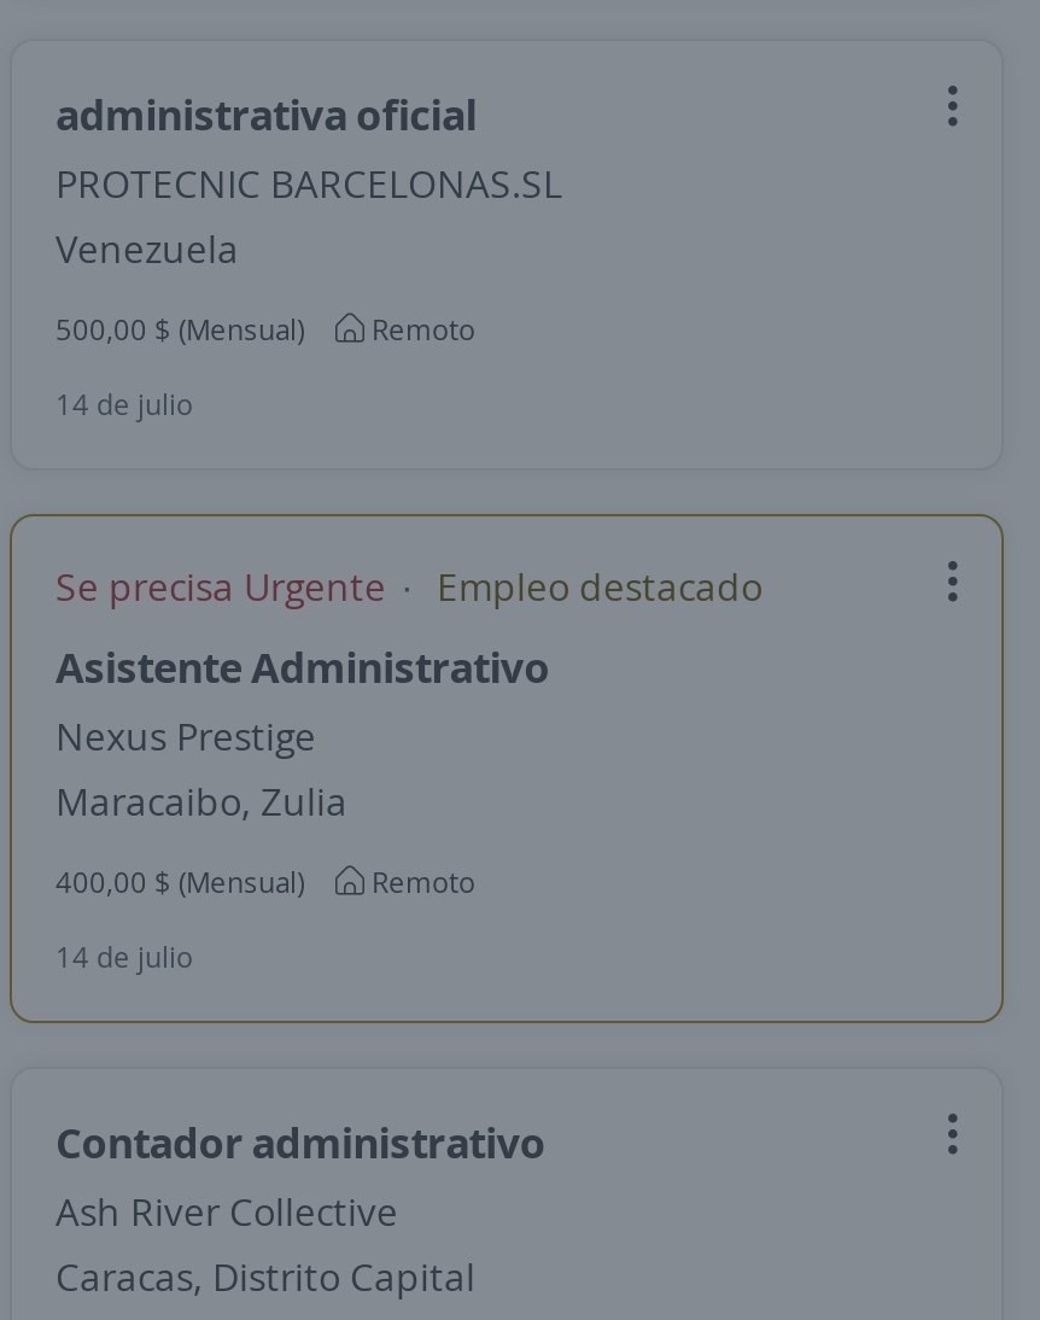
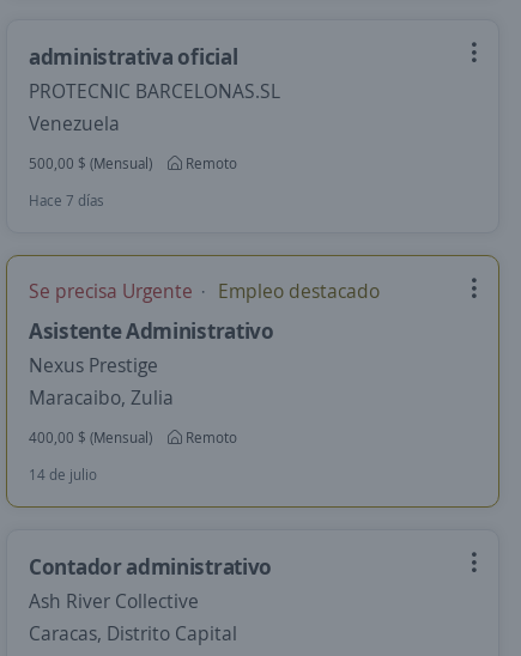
- 14 de julio
+ Hace 7 días
